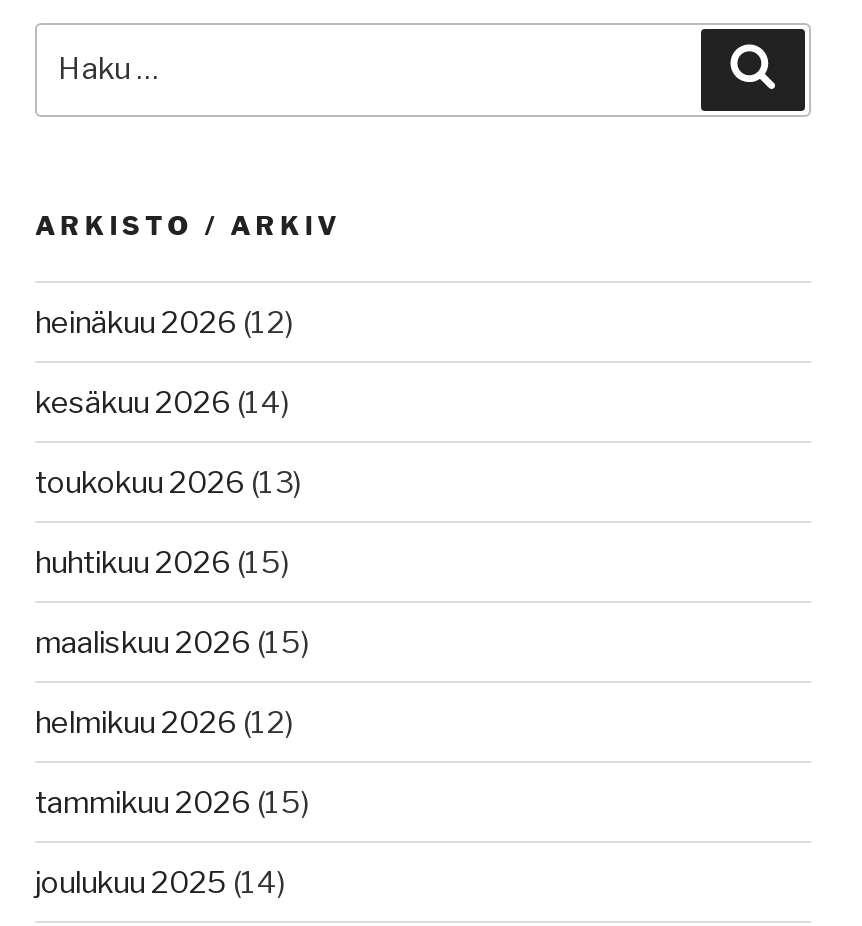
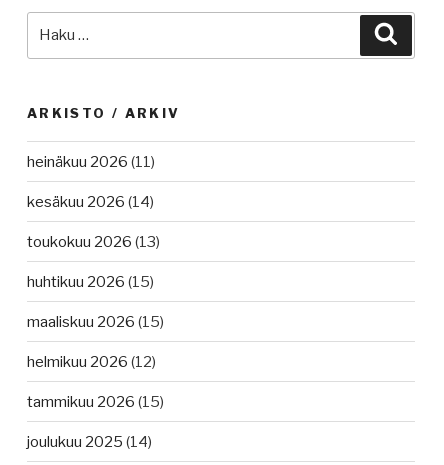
- heinäkuu 2026 (12)
+ heinäkuu 2026 (11)
